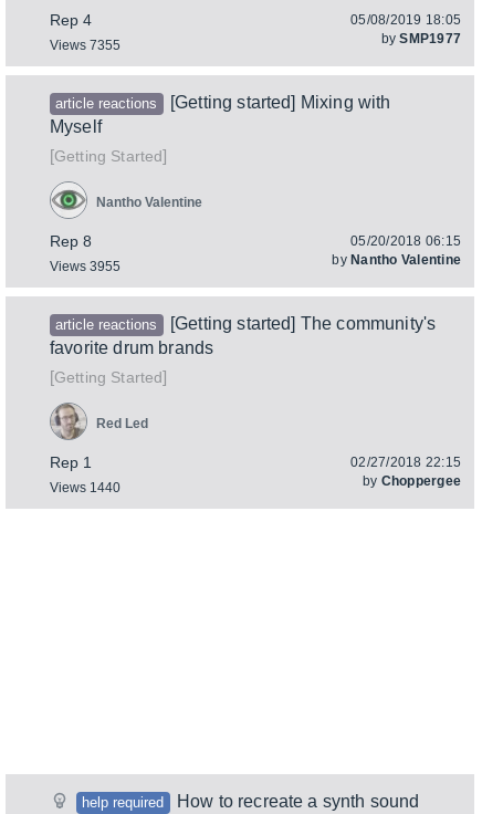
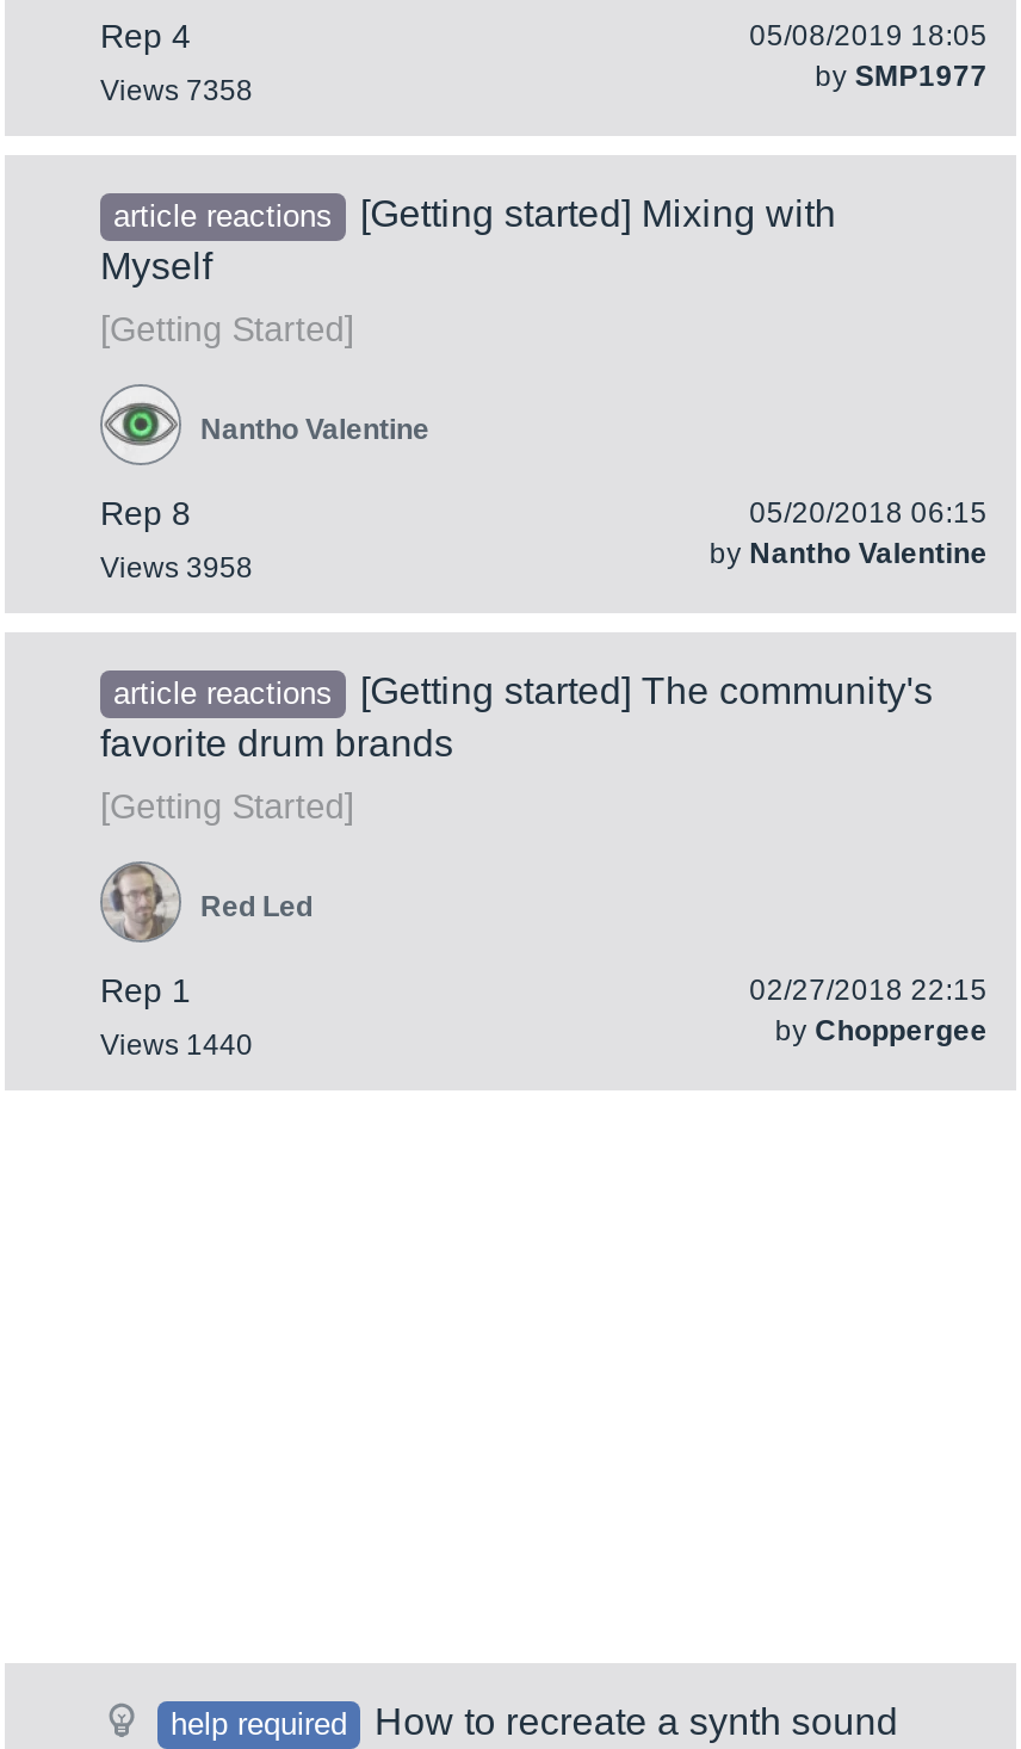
- Views 7355
+ Views 7358

- Views 3955
+ Views 3958
